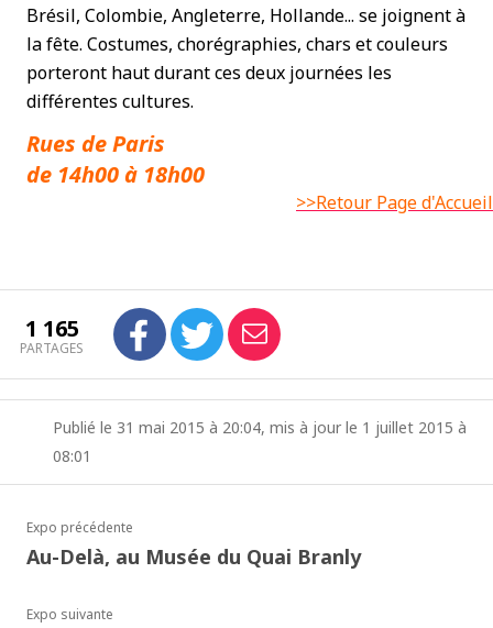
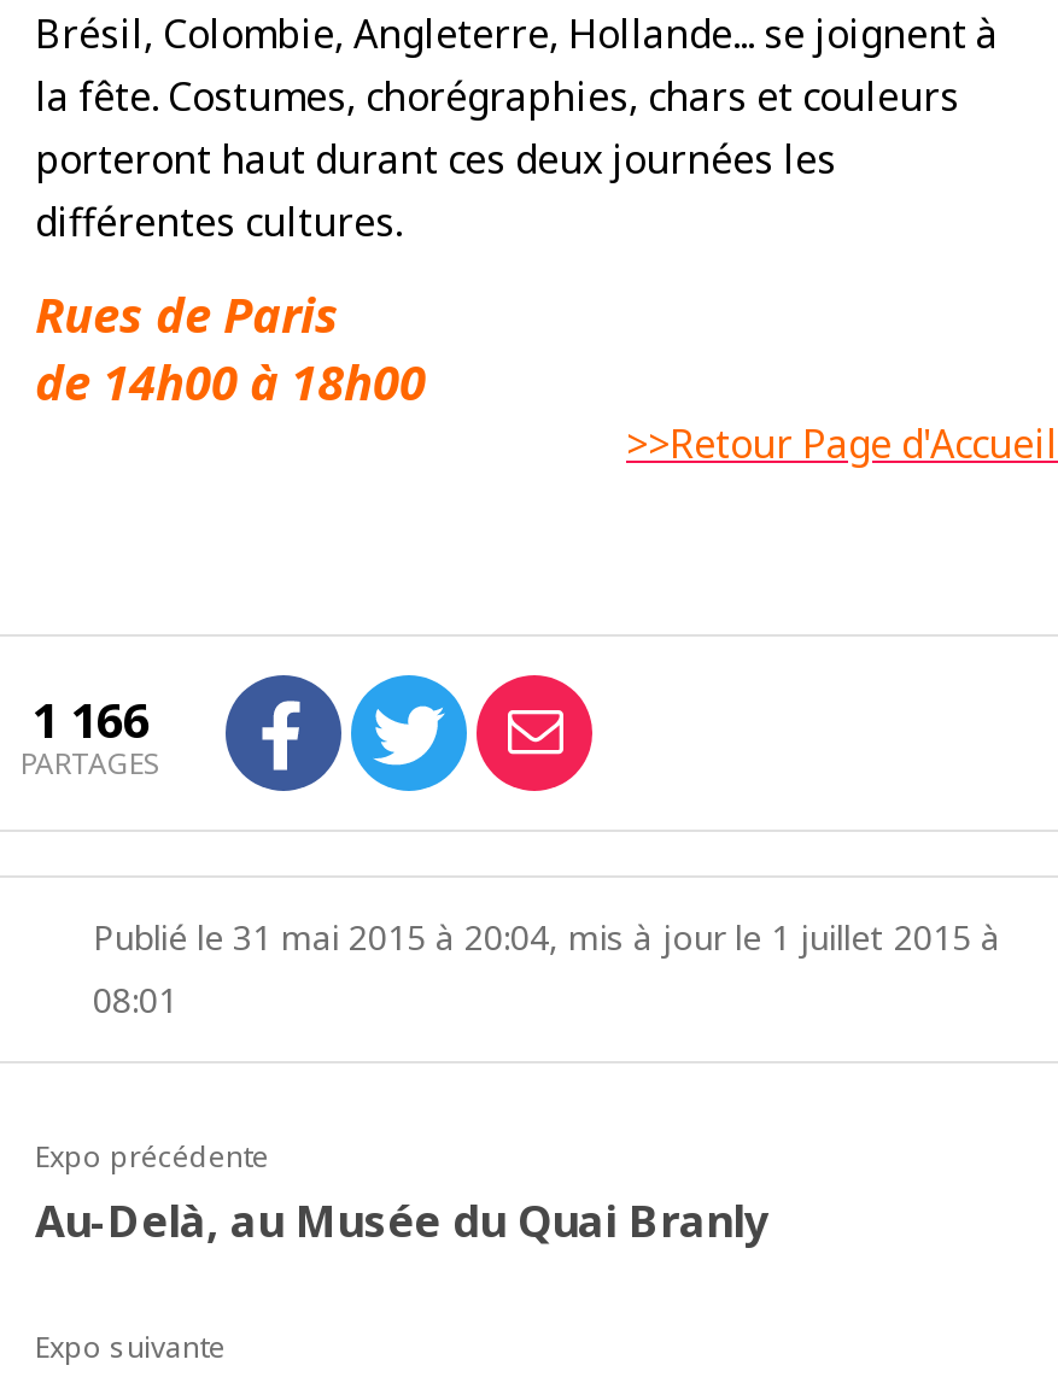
- 1 165
+ 1 166
